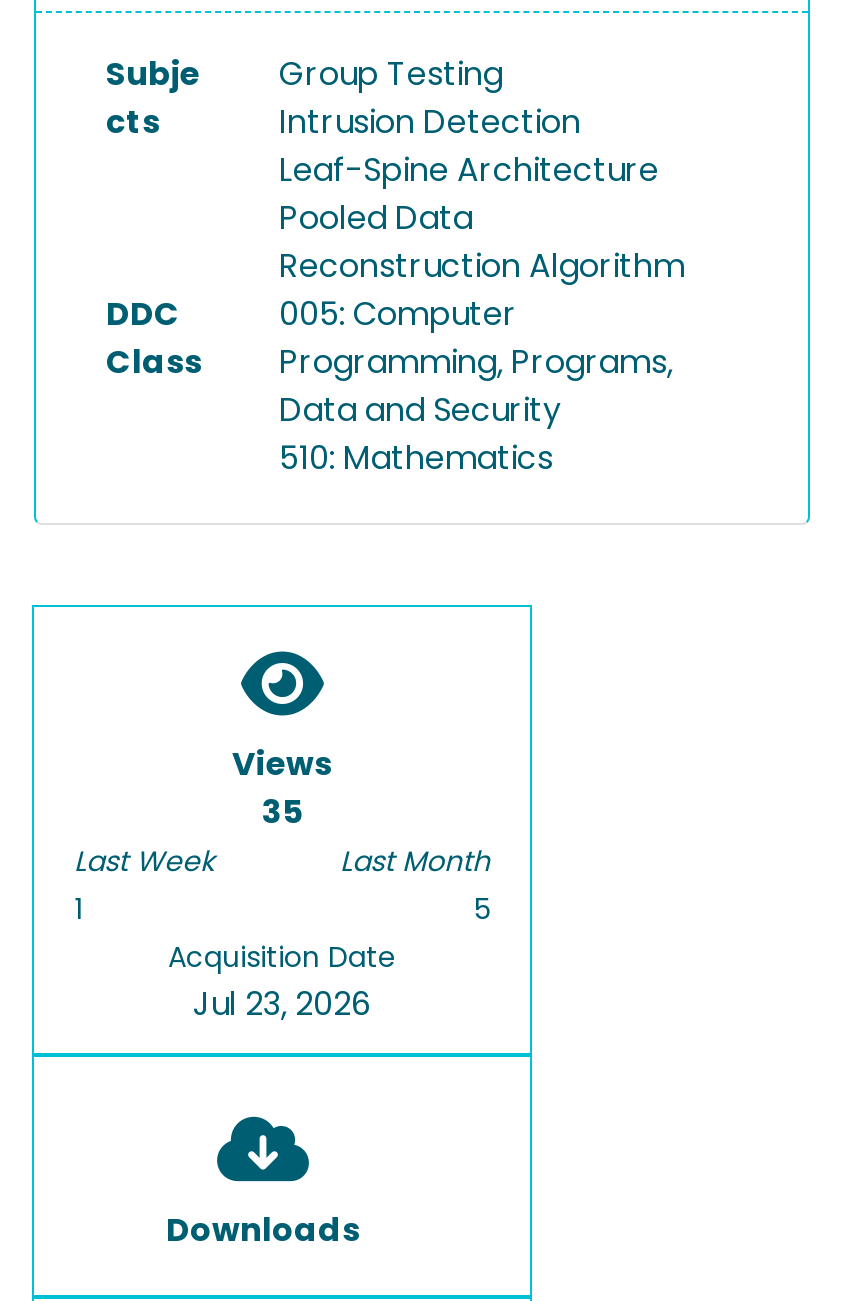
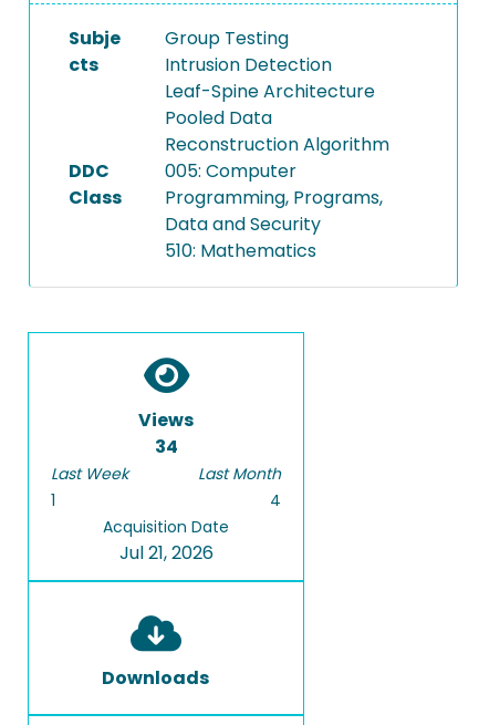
- 35
+ 34

- 5
+ 4

- Jul 23, 2026
+ Jul 21, 2026
